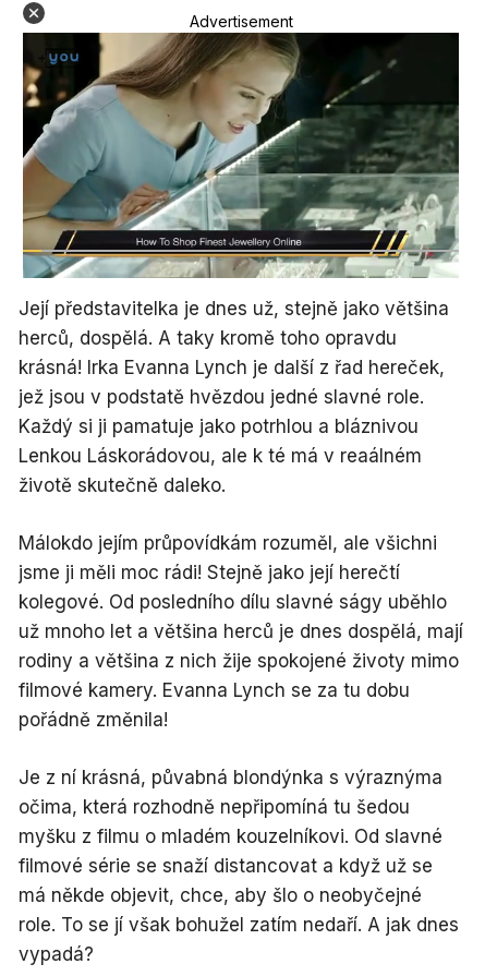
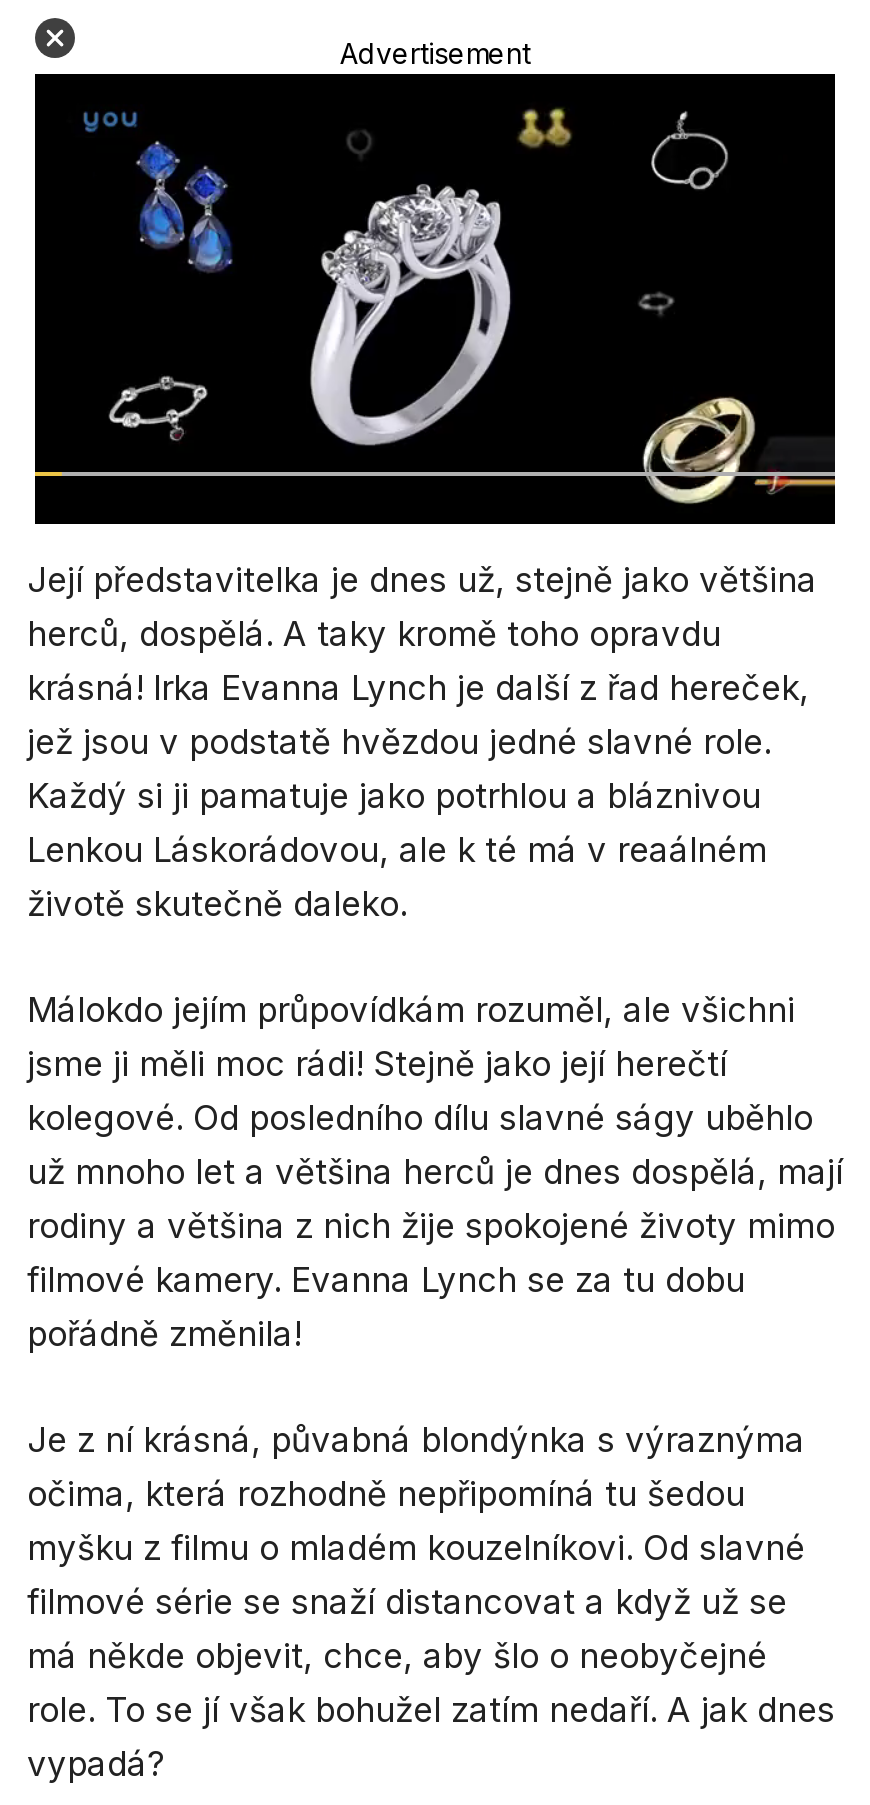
- [image]
+ [image]
